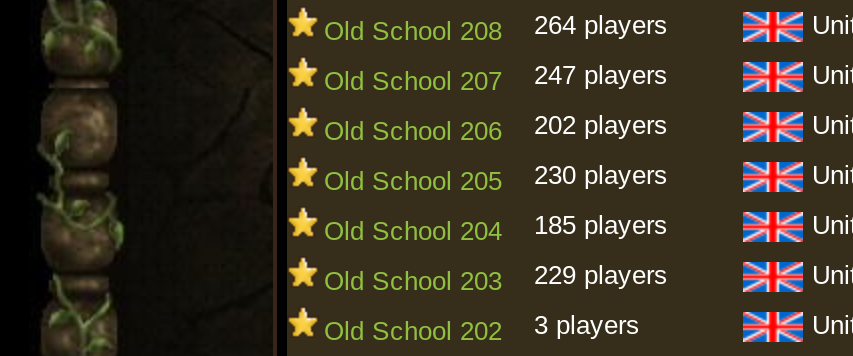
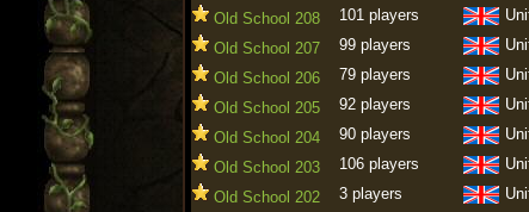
- Old School 208 264 players
+ Old School 208 101 players

- Old School 207 247 players
+ Old School 207 99 players

- Old School 206 202 players
+ Old School 206 79 players

- Old School 205 230 players
+ Old School 205 92 players

- Old School 204 185 players
+ Old School 204 90 players

- Old School 203 229 players
+ Old School 203 106 players
